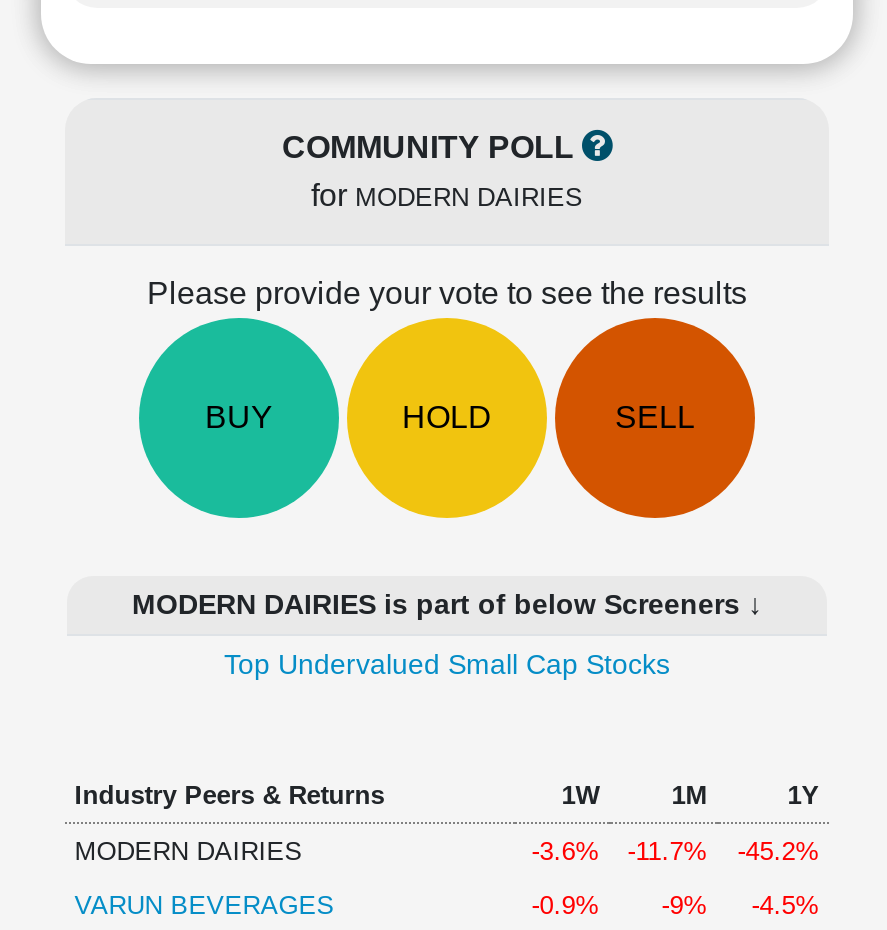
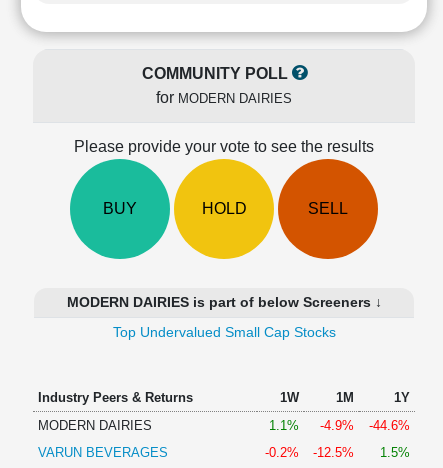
- -3.6%
+ 1.1%

- -11.7%
+ -4.9%

- -45.2%
+ -44.6%

- -0.9%
+ -0.2%

- -9%
+ -12.5%

- -4.5%
+ 1.5%
